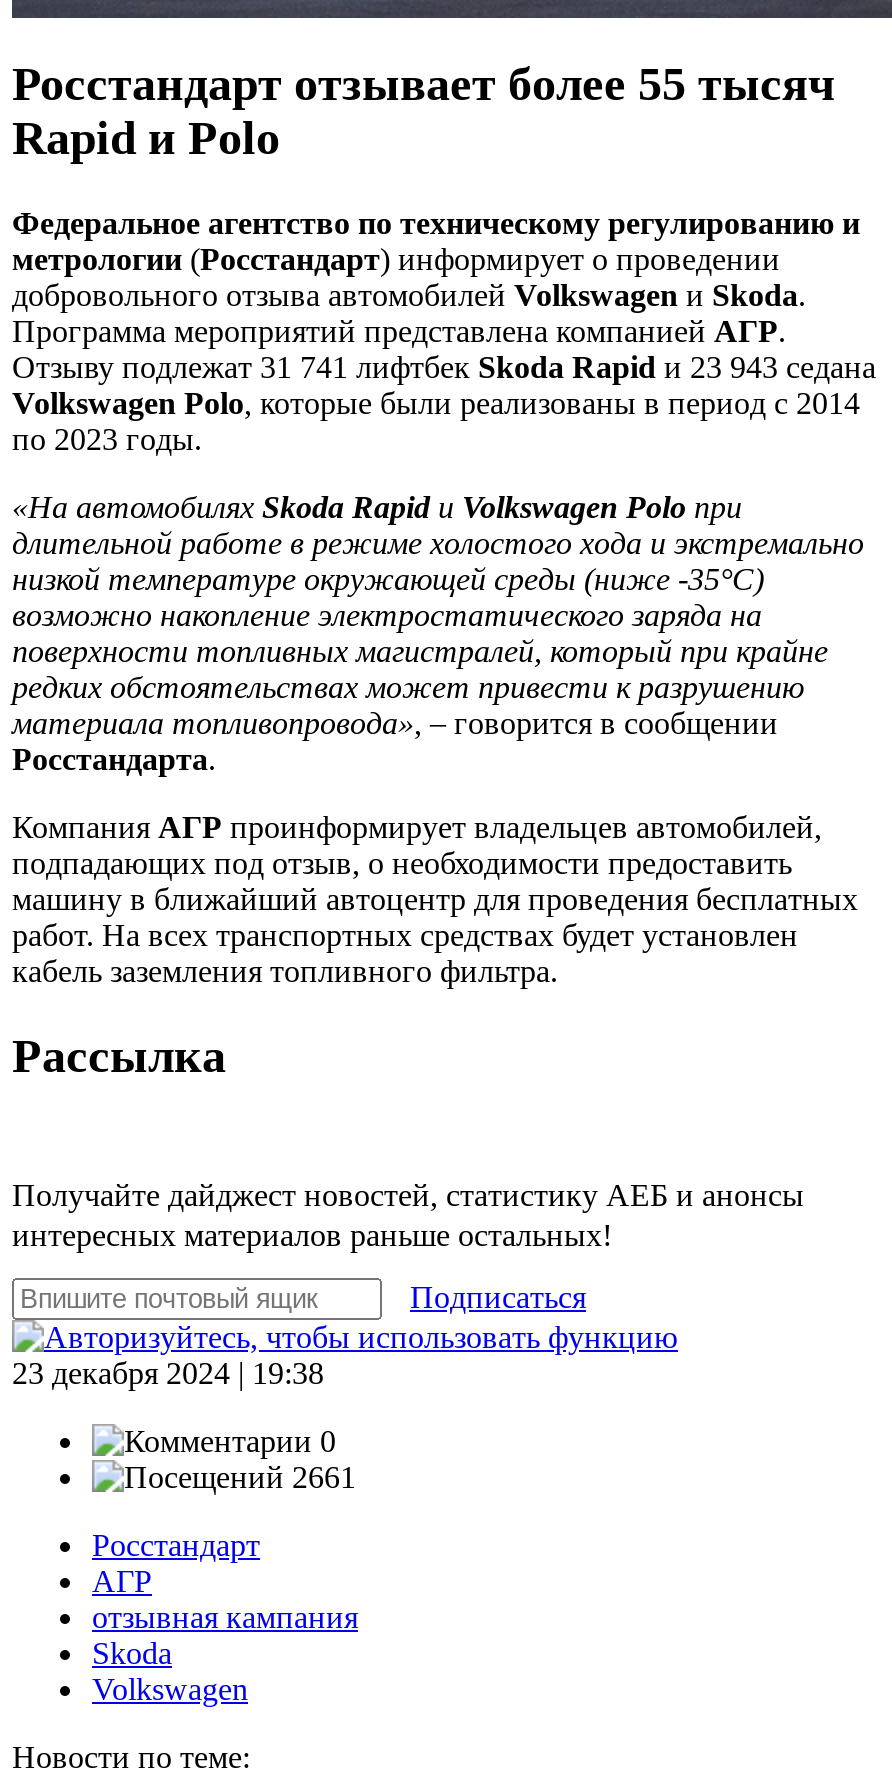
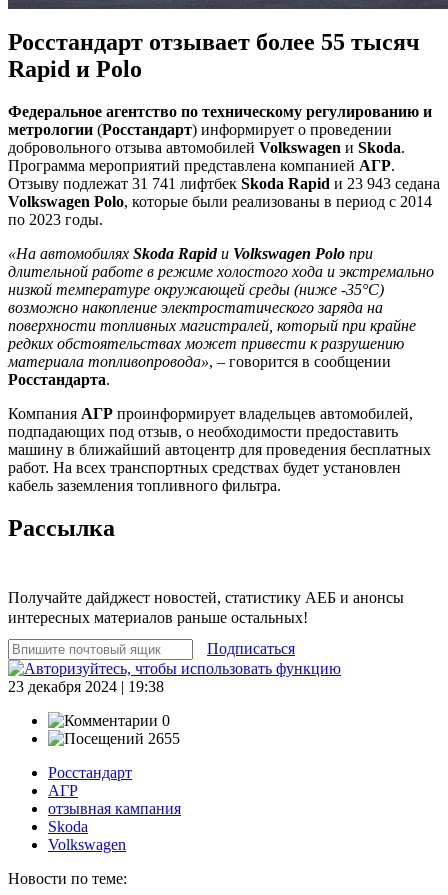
- 2661
+ 2655
